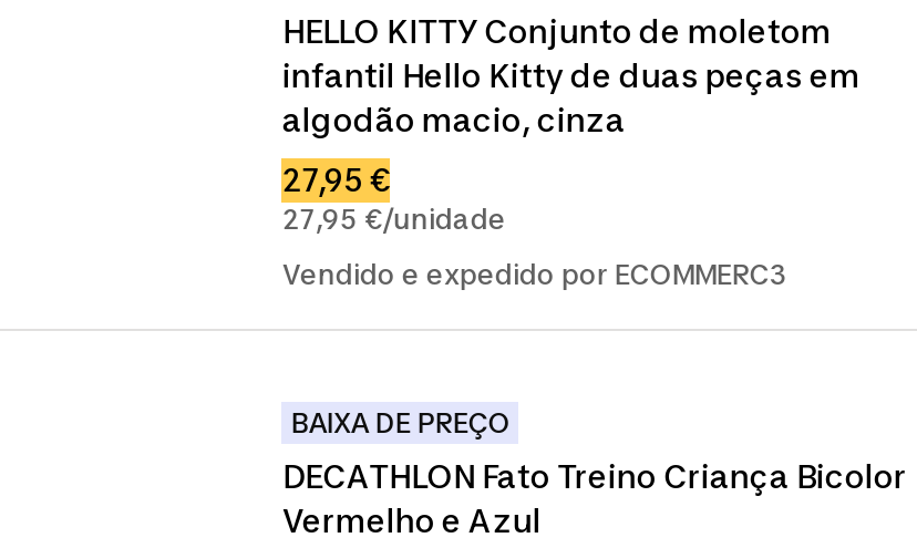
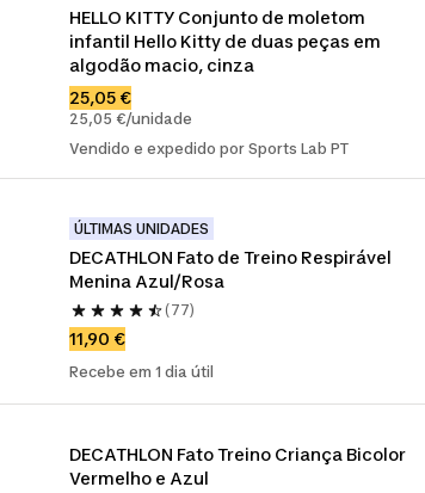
- 27,95 €
- 27,95 €/unidade
- Vendido e expedido por ECOMMERC3
+ 25,05 €
+ 25,05 €/unidade
+ Vendido e expedido por Sports Lab PT

- BAIXA DE PREÇO
+ ÚLTIMAS UNIDADES
+ DECATHLON Fato de Treino Respirável
+ Menina Azul/Rosa
+ (77)
+ 11,90 €
+ Recebe em 1 dia útil
